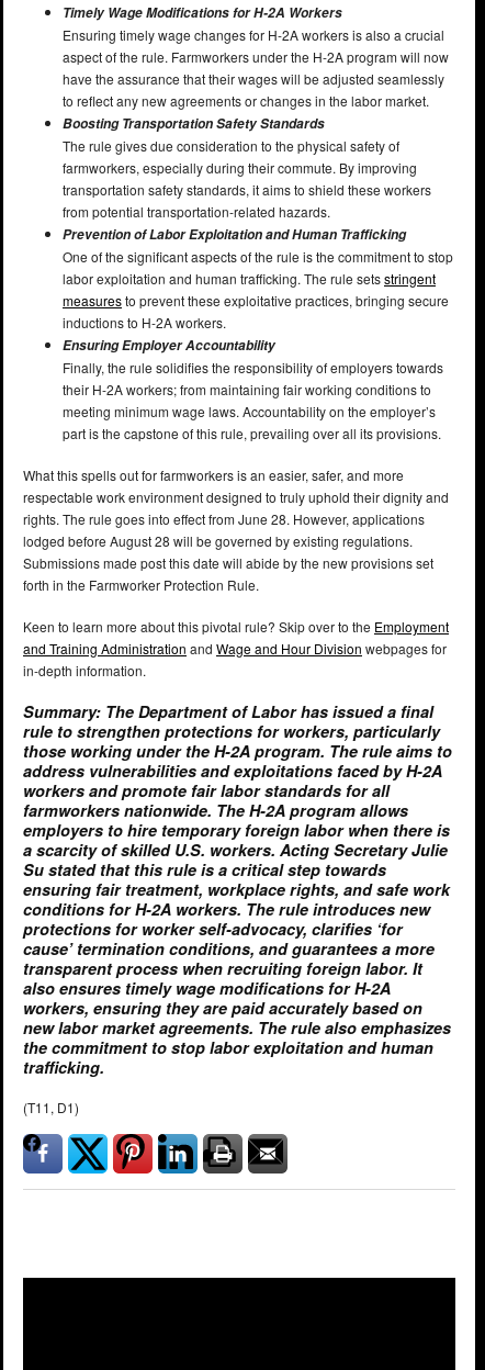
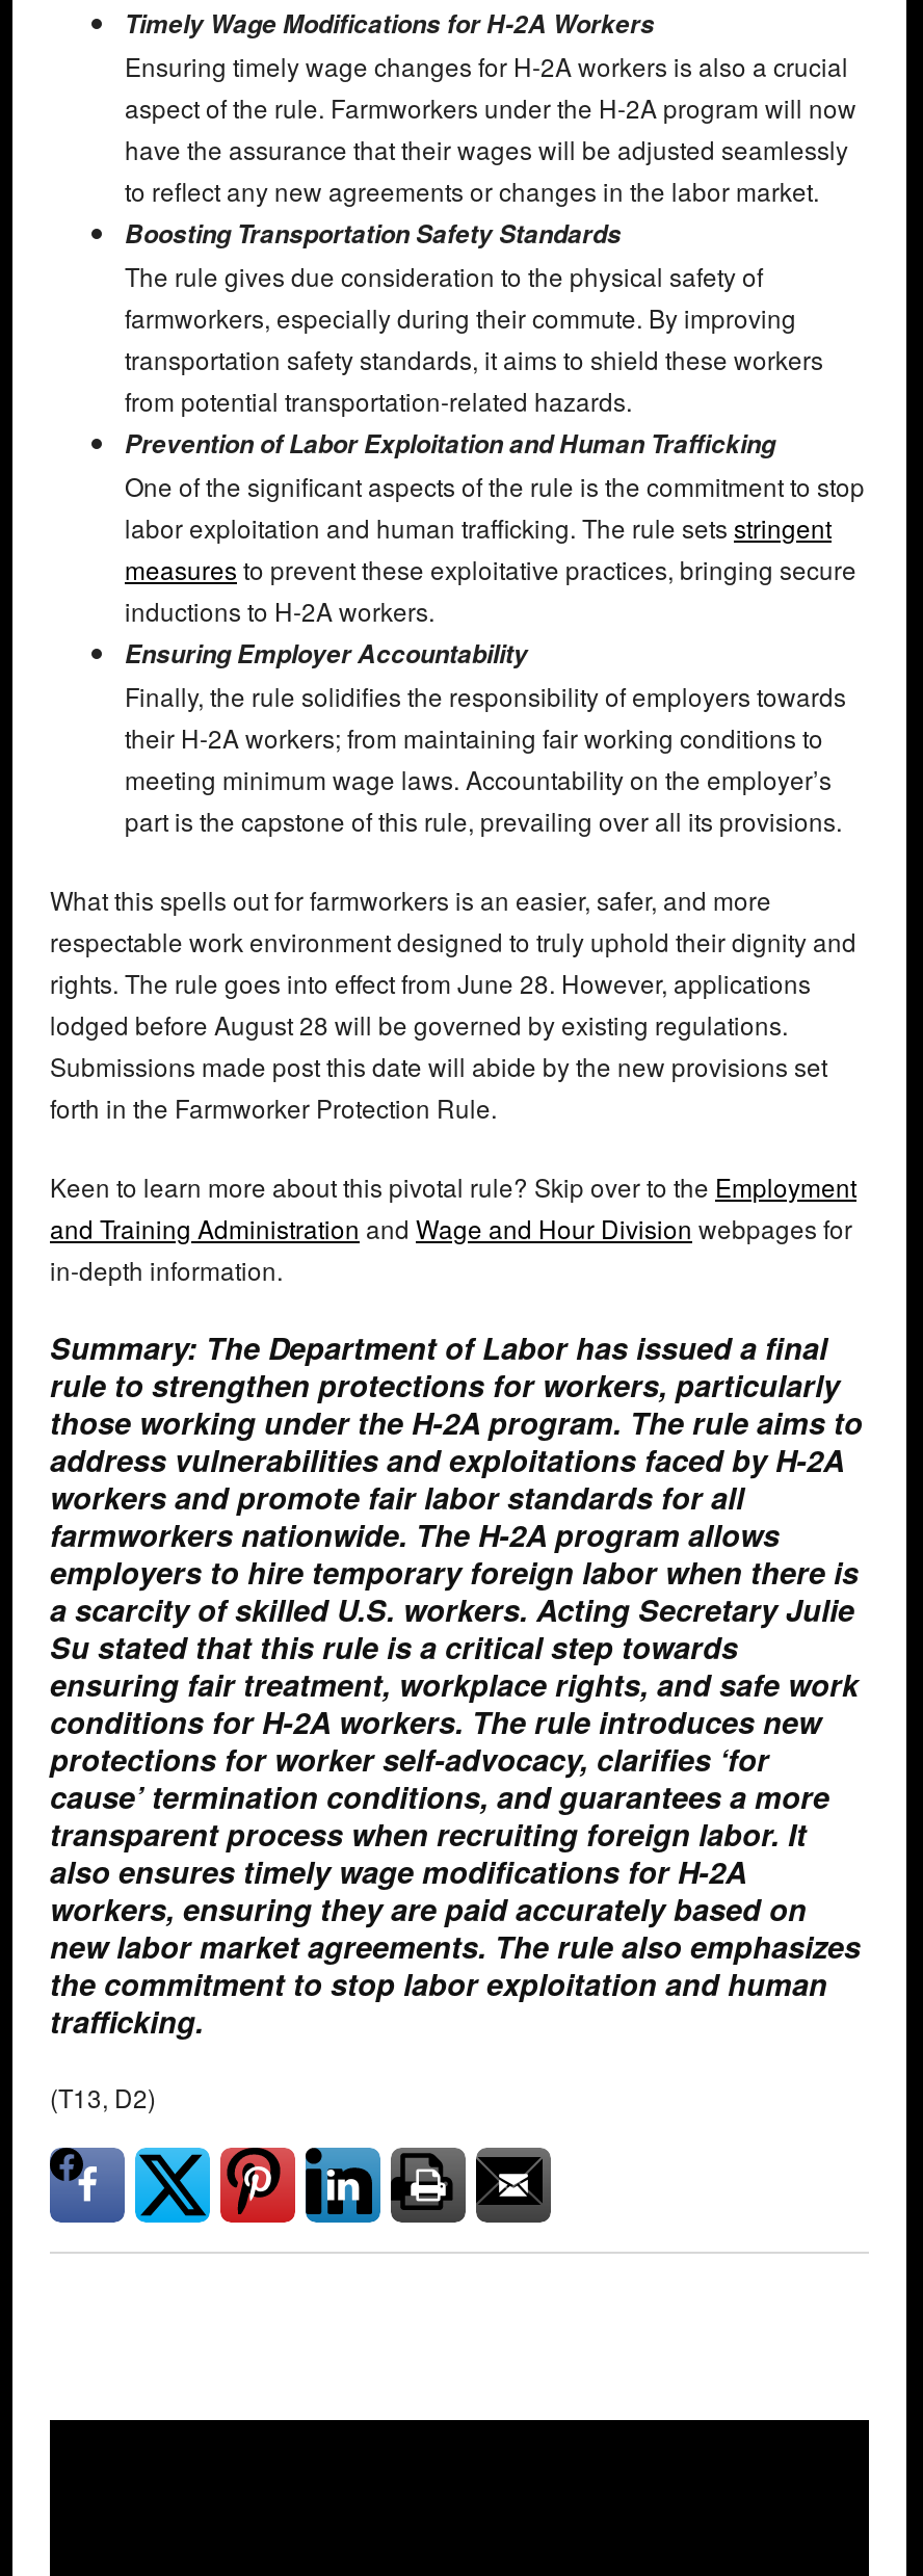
- (T11, D1)
+ (T13, D2)
